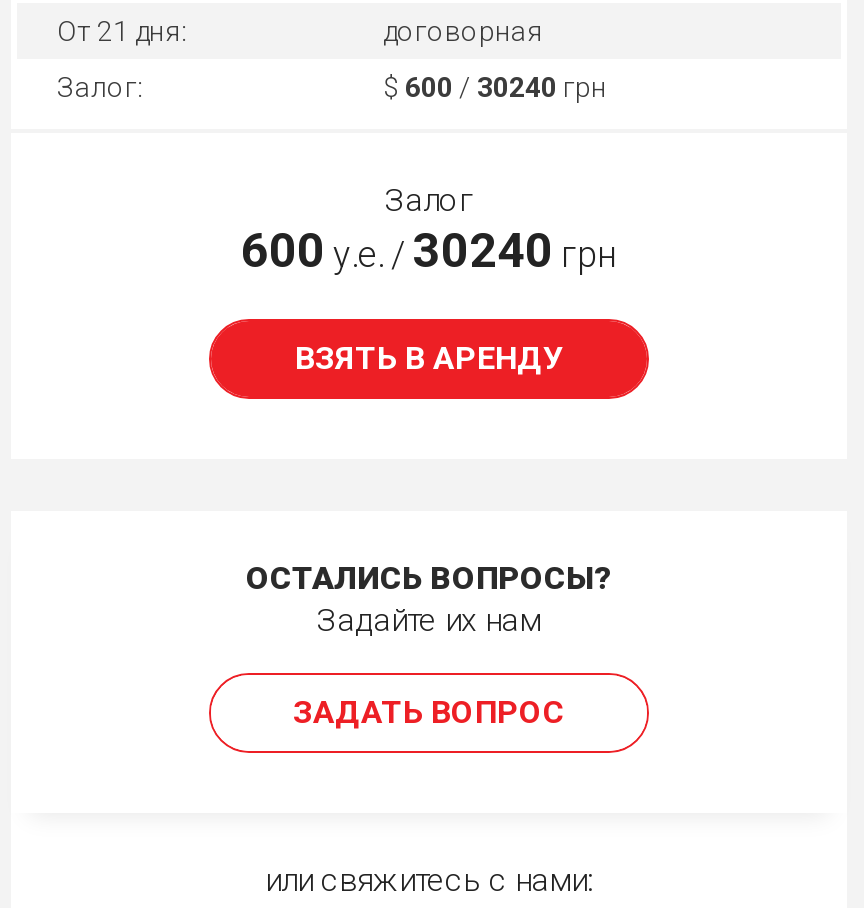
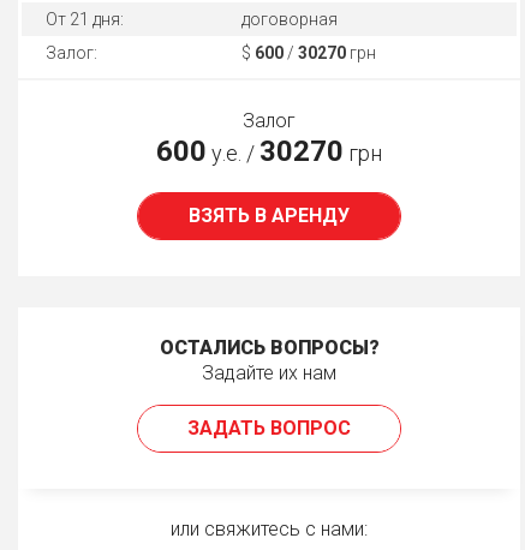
- $600 / 30240 грн
+ $600 / 30270 грн

- 600 у.е. / 30240 грн
+ 600 у.е. / 30270 грн
